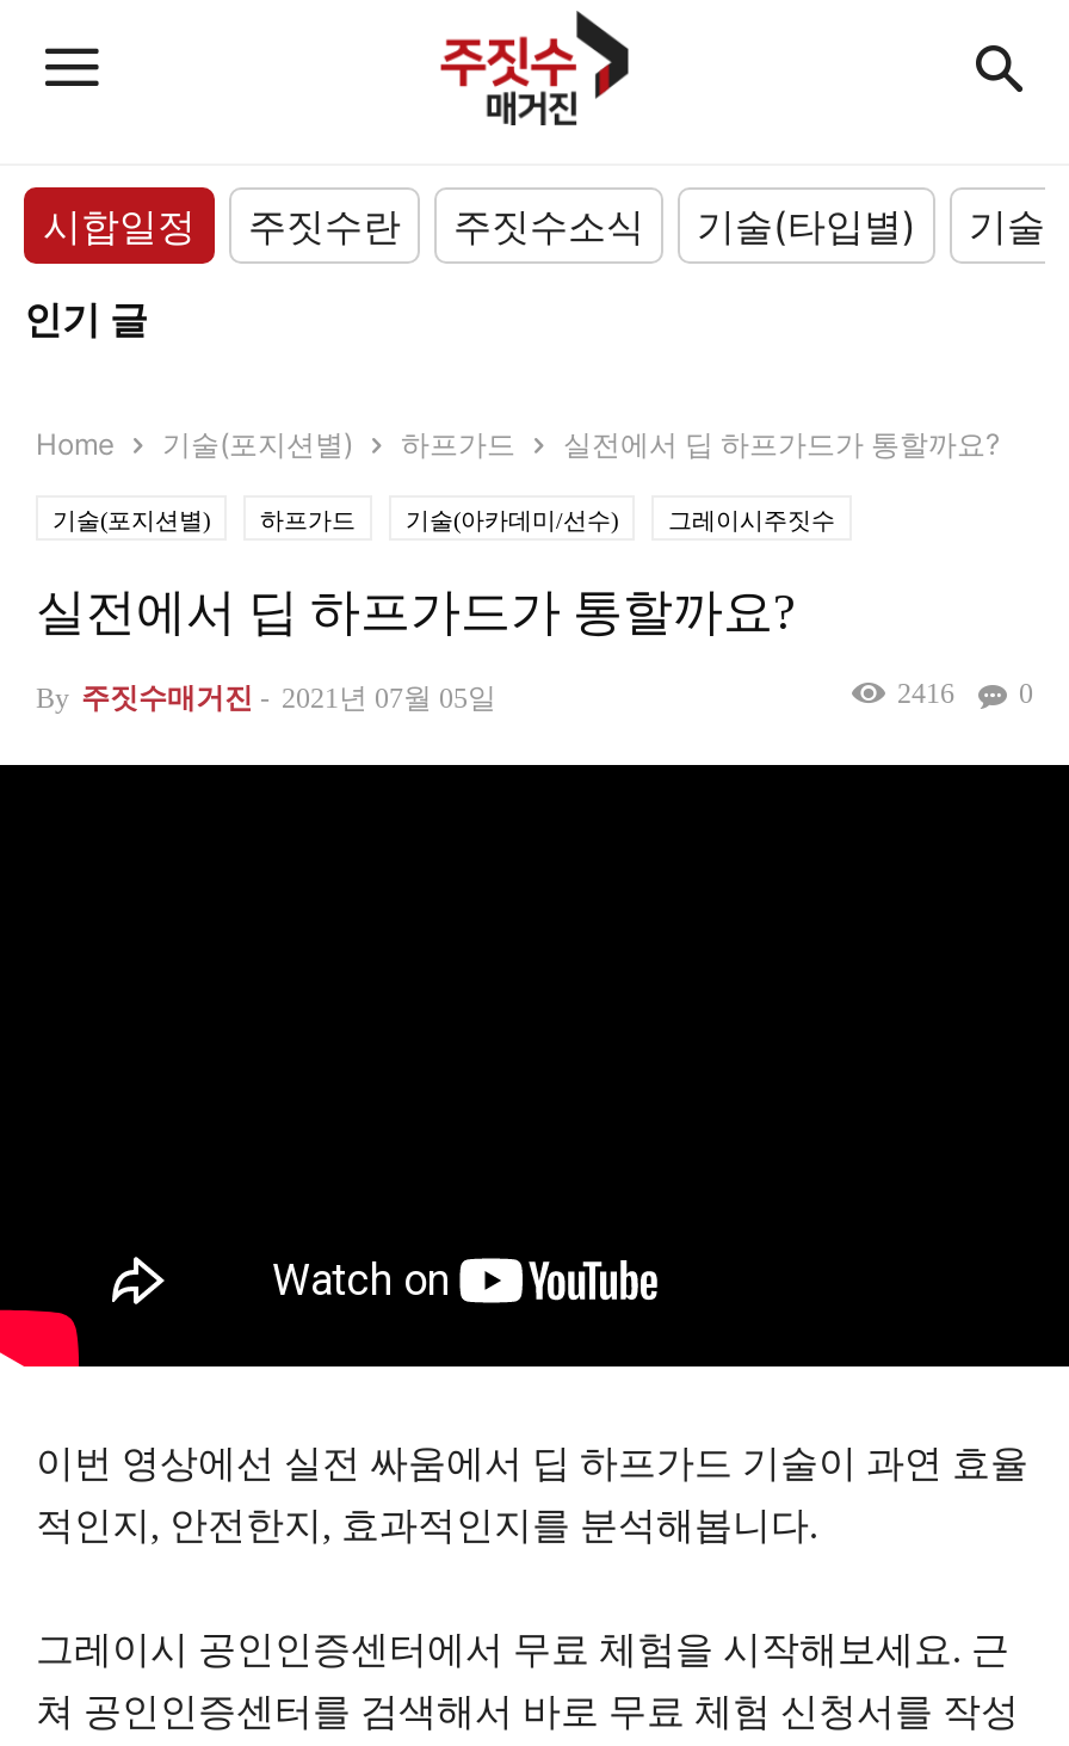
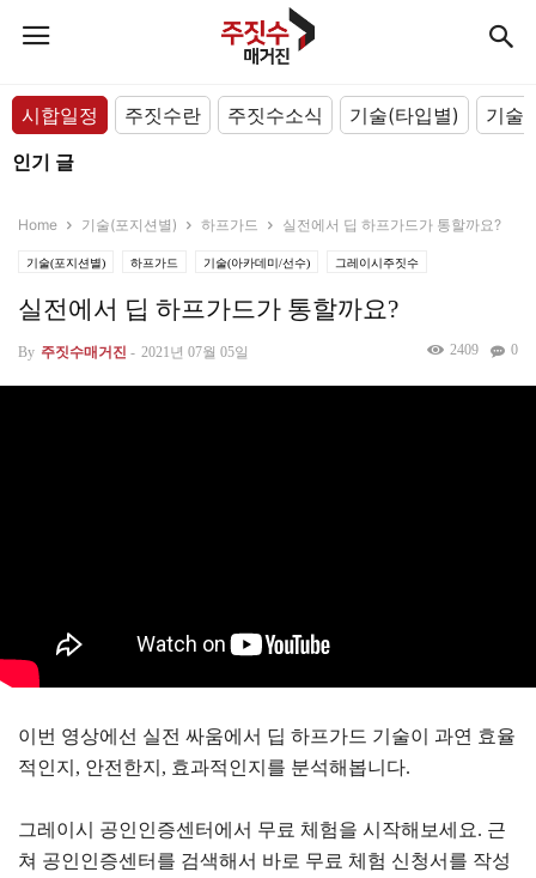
- 2416 0
+ 2409 0
